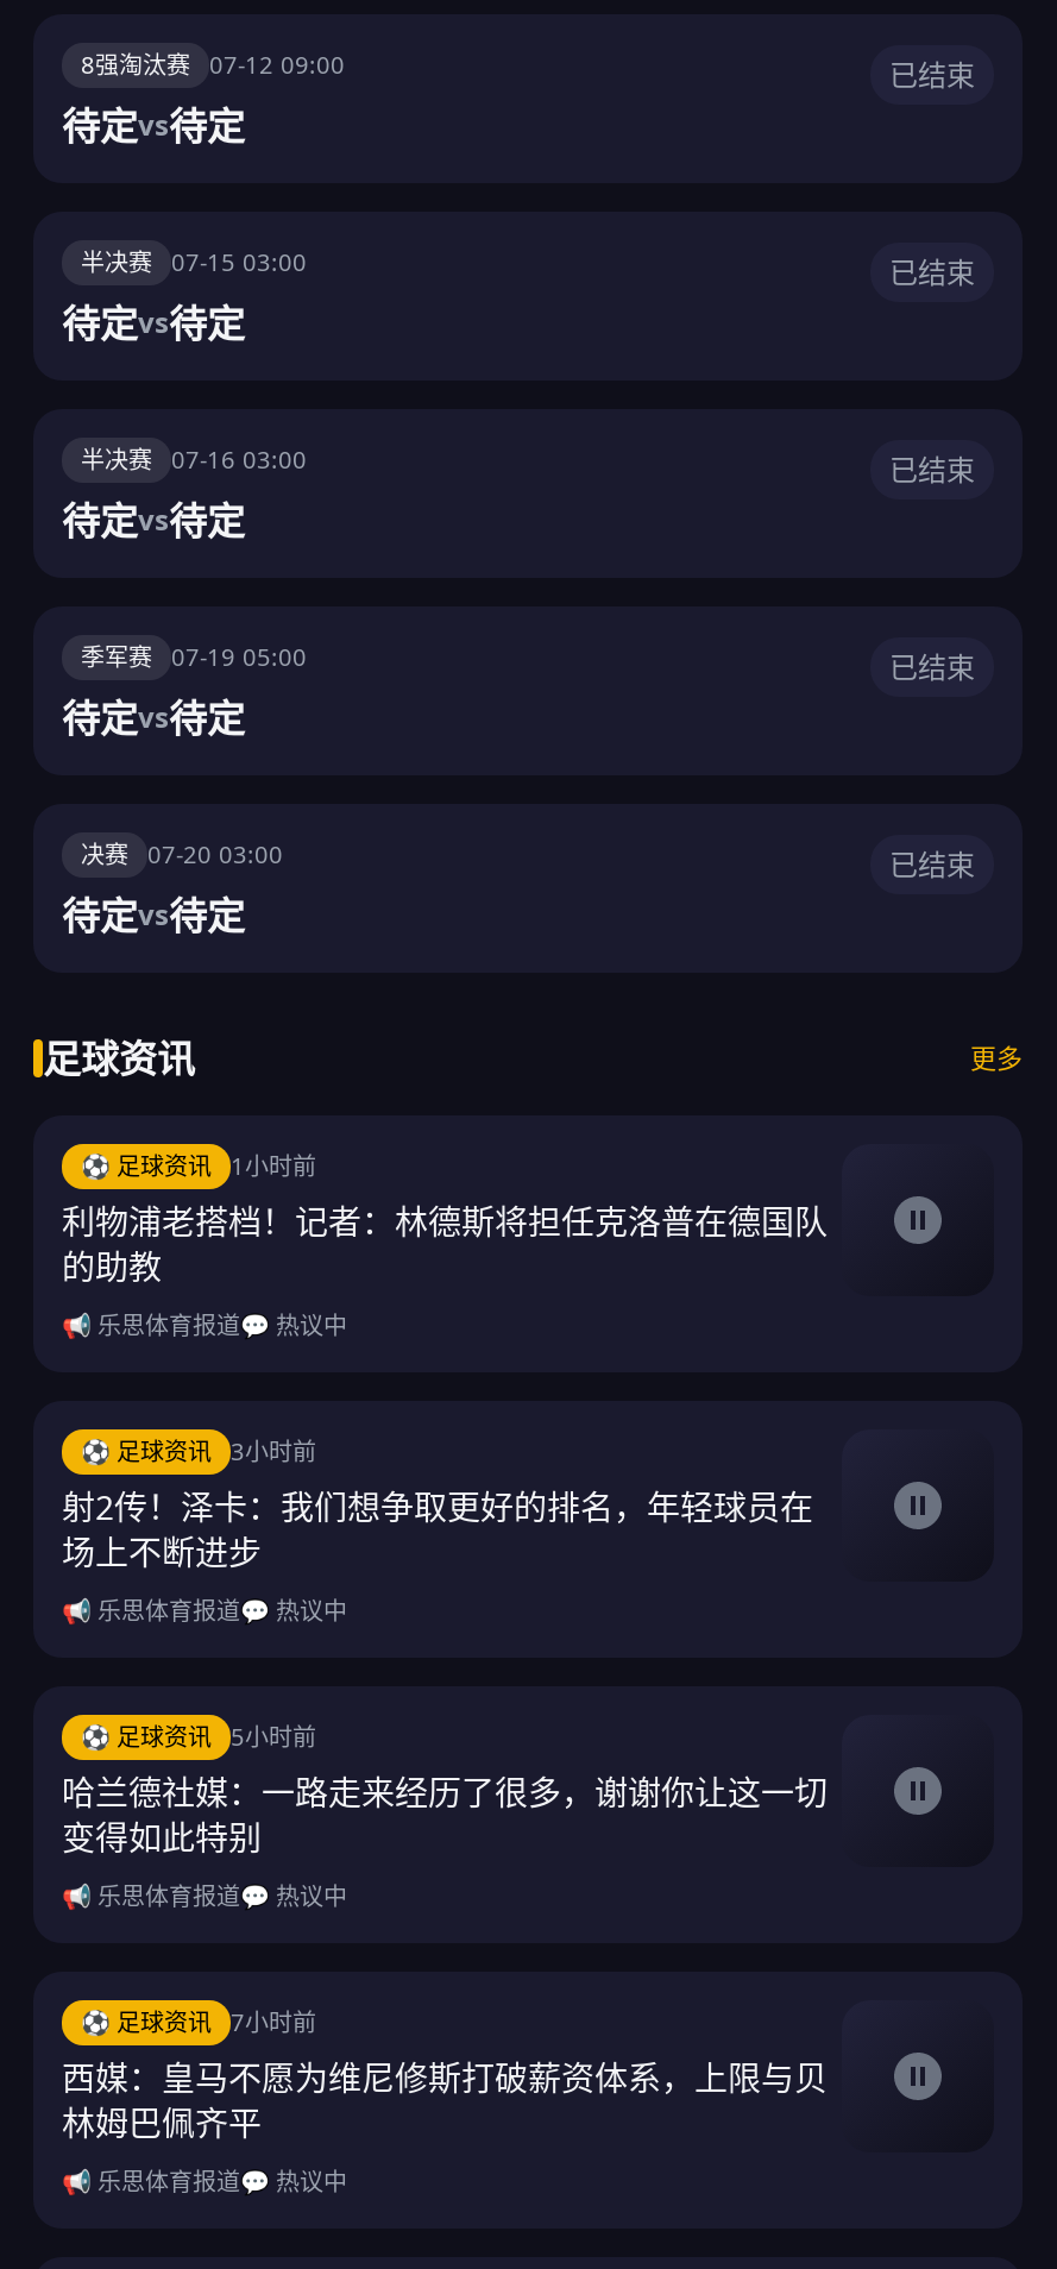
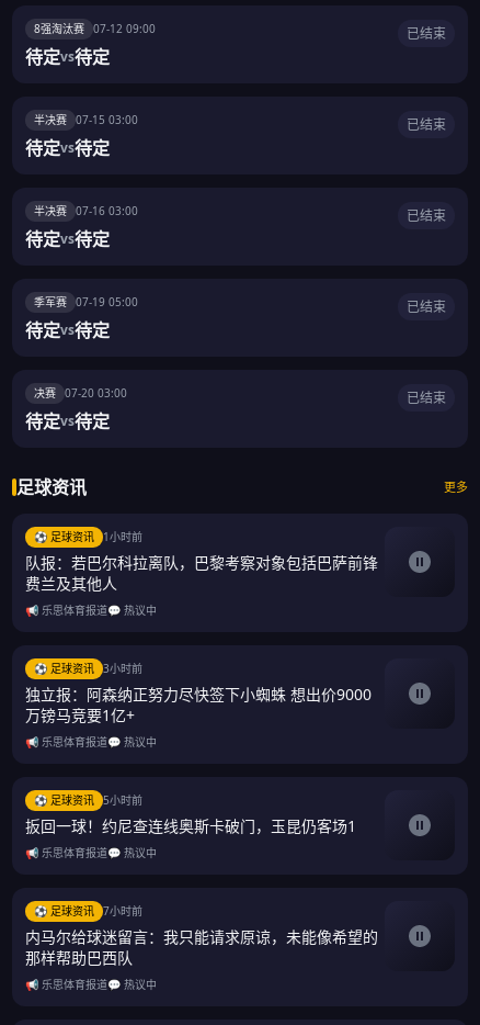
- 利物浦老搭档！记者：林德斯将担任克洛普在德国队
- 的助教
+ 队报：若巴尔科拉离队，巴黎考察对象包括巴萨前锋
+ 费兰及其他人

- 射2传！泽卡：我们想争取更好的排名，年轻球员在
- 场上不断进步
+ 独立报：阿森纳正努力尽快签下小蜘蛛 想出价9000
+ 万镑马竞要1亿+

- 哈兰德社媒：一路走来经历了很多，谢谢你让这一切
- 变得如此特别
+ 扳回一球！约尼查连线奥斯卡破门，玉昆仍客场1

- 西媒：皇马不愿为维尼修斯打破薪资体系，上限与贝
- 林姆巴佩齐平
+ 内马尔给球迷留言：我只能请求原谅，未能像希望的
+ 那样帮助巴西队
